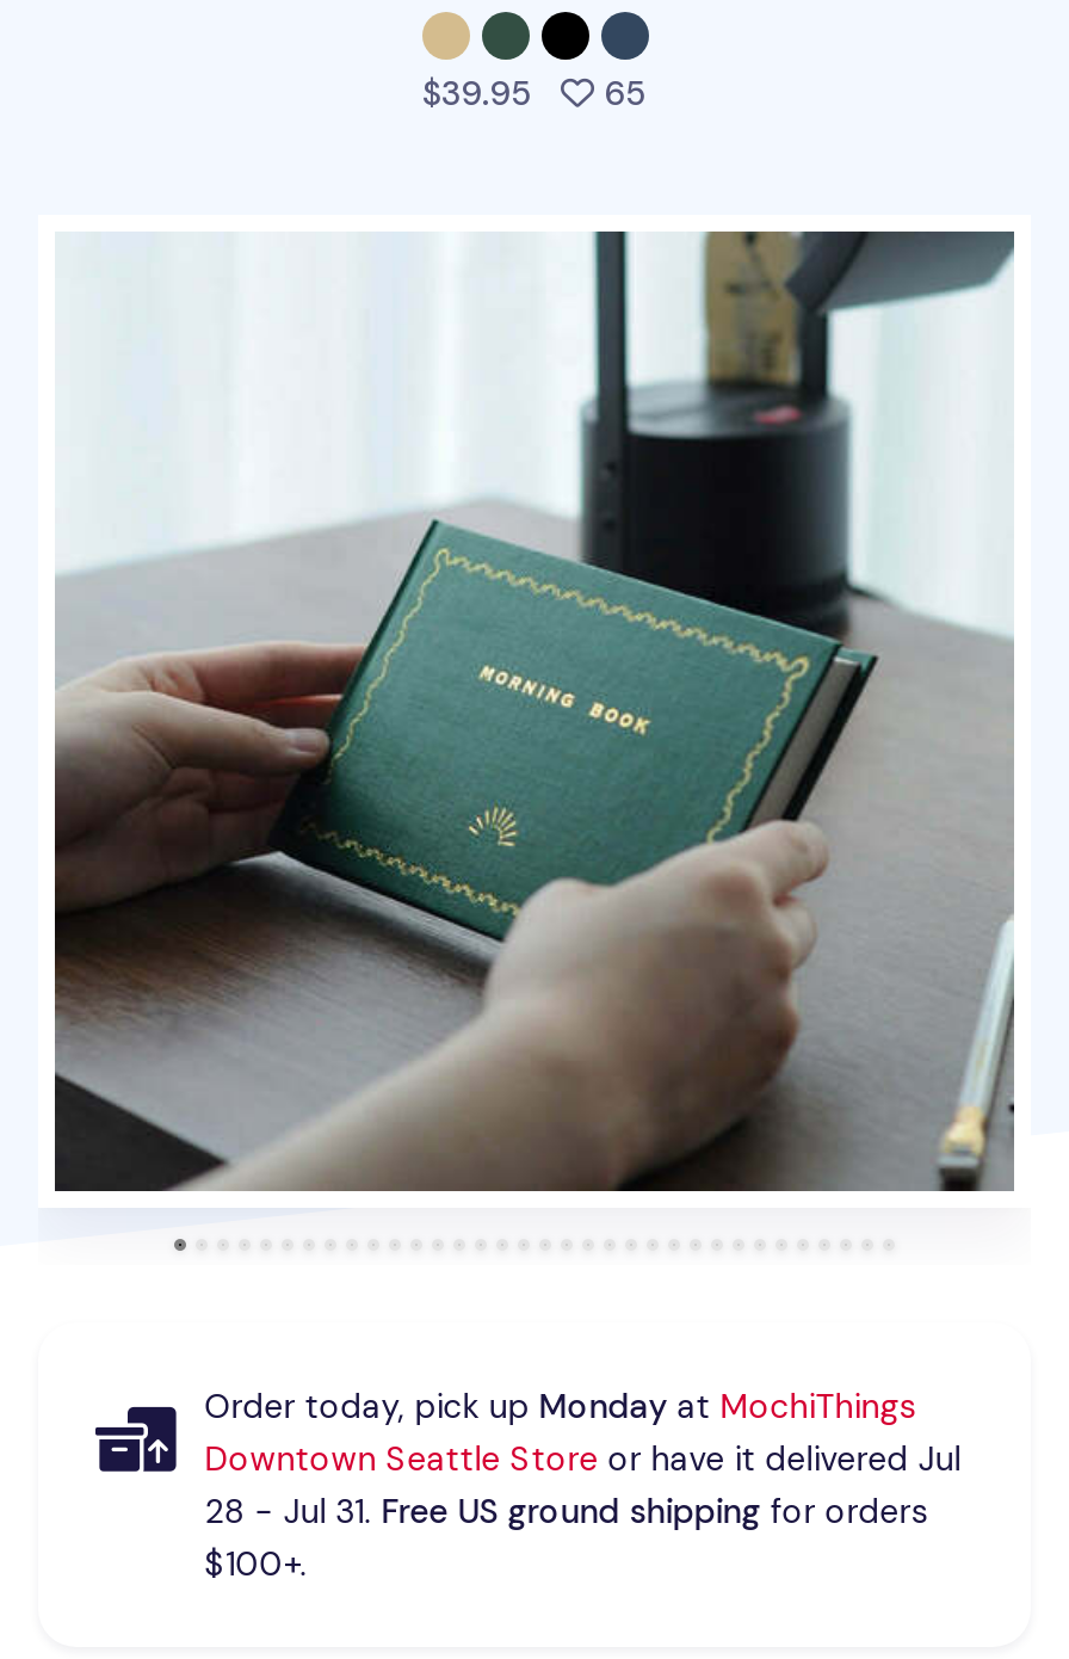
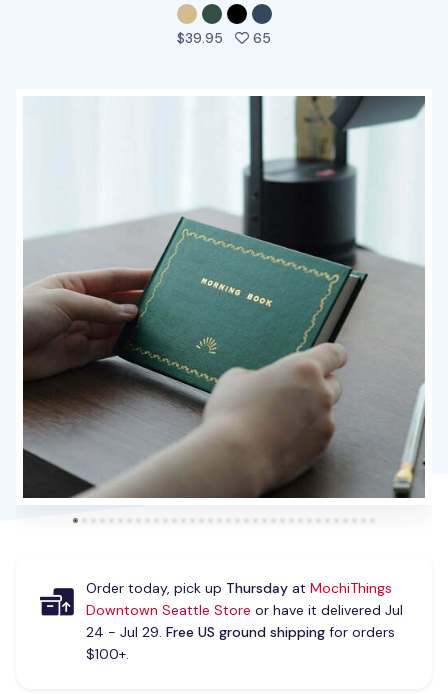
- Order today, pick up Monday at MochiThings
+ Order today, pick up Thursday at MochiThings

- 28 - Jul 31. Free US ground shipping for orders
+ 24 - Jul 29. Free US ground shipping for orders
